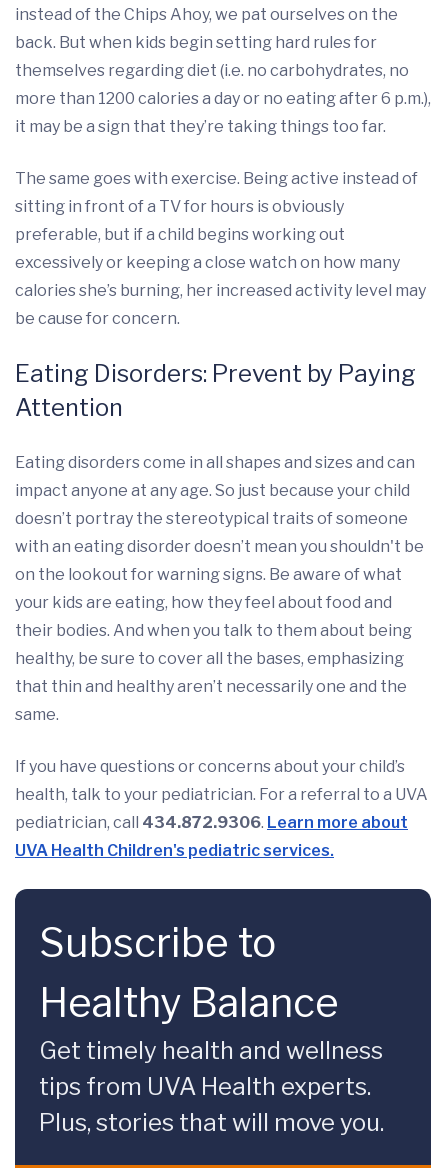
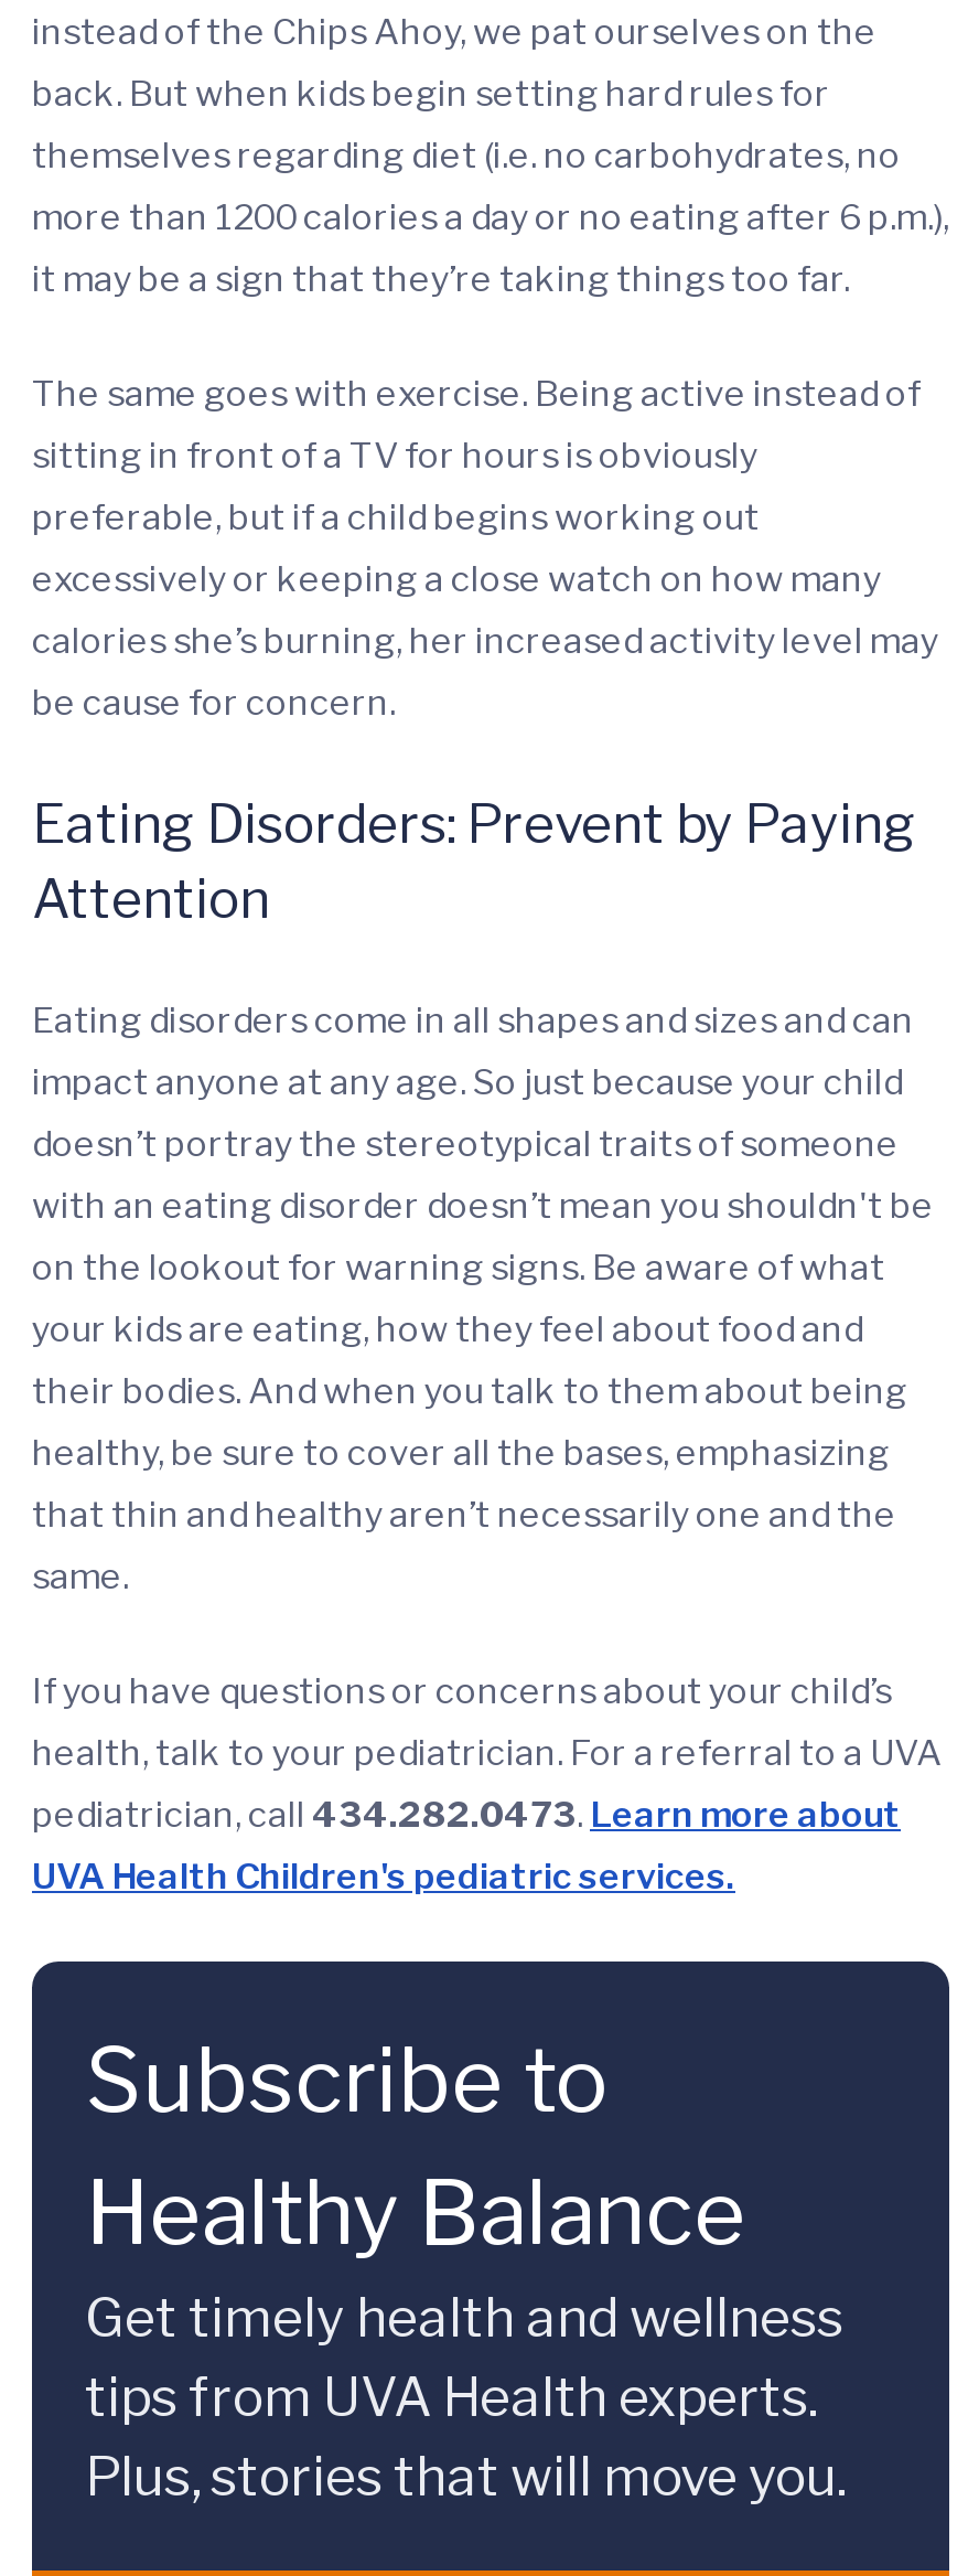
- pediatrician, call 434.872.9306. Learn more about
+ pediatrician, call 434.282.0473. Learn more about
